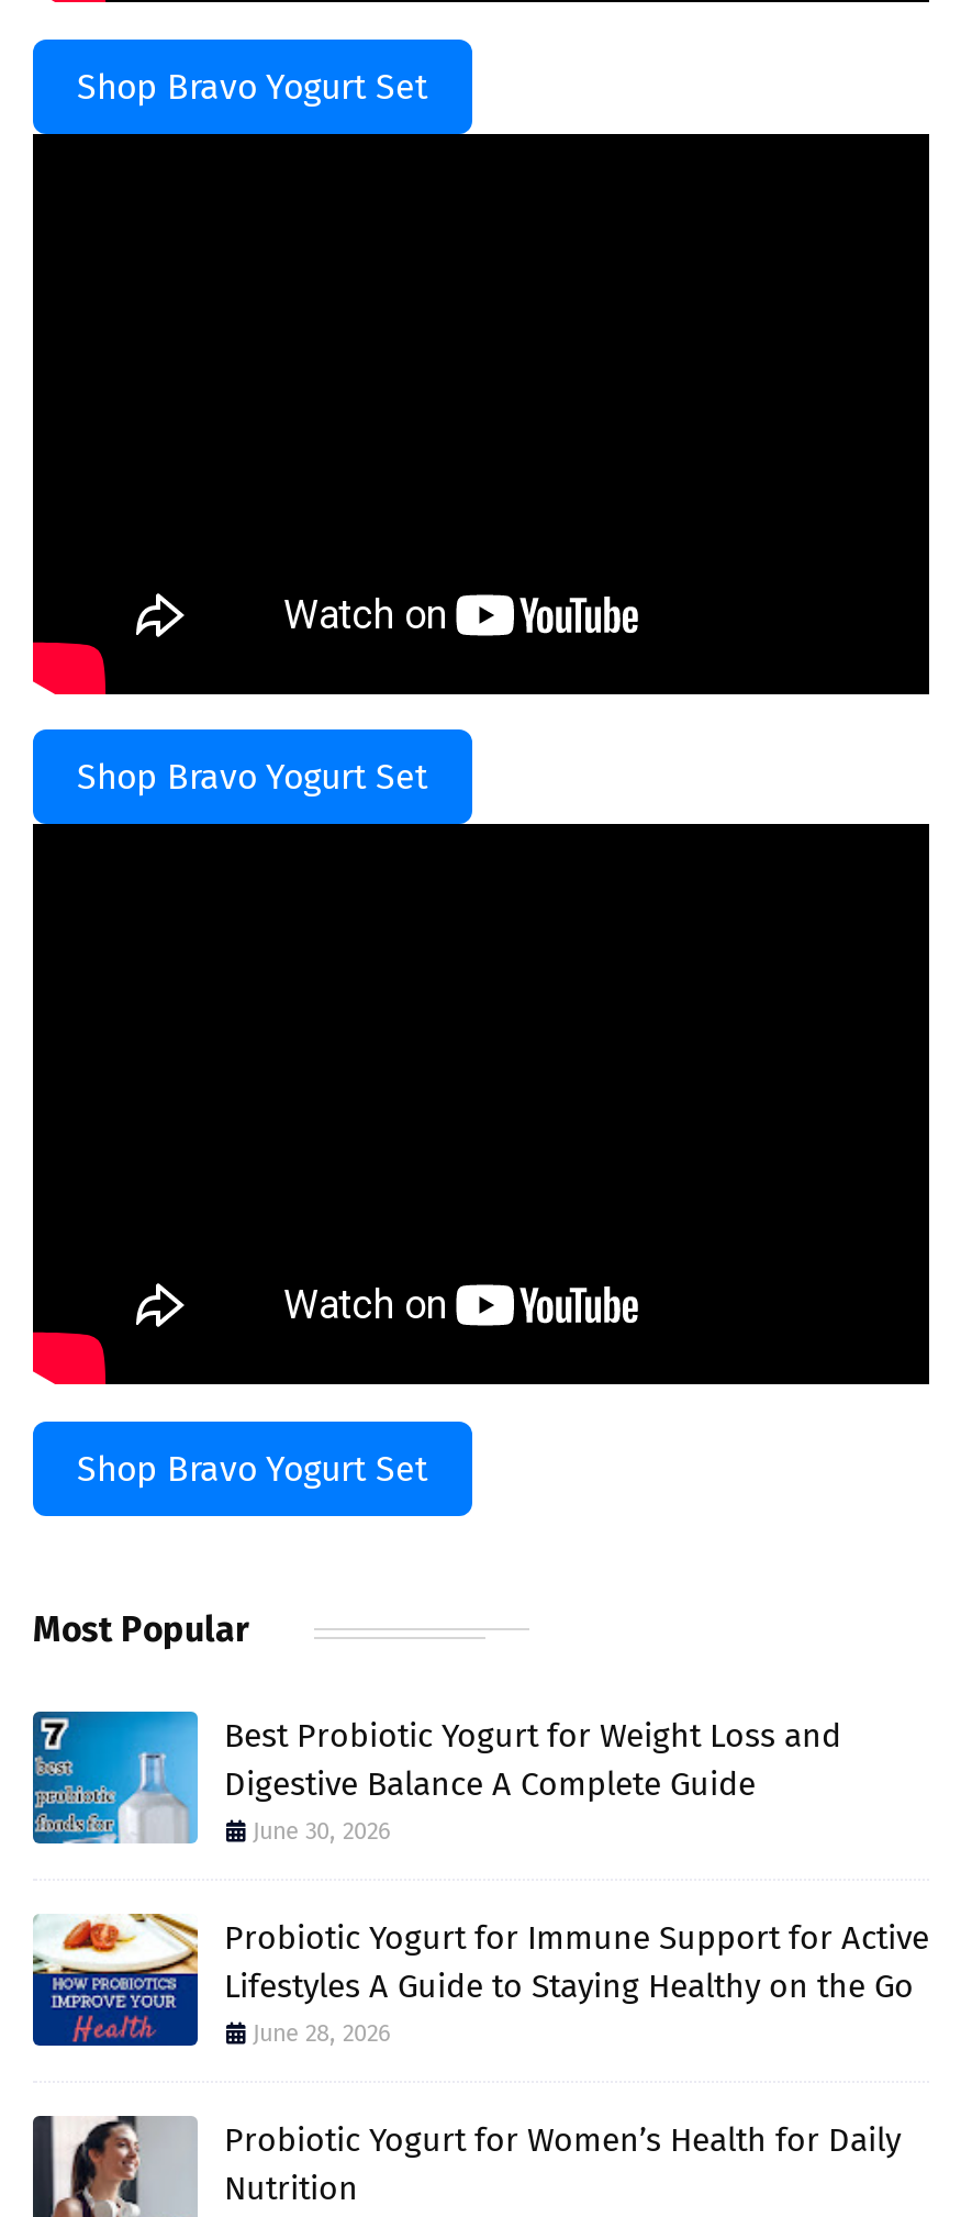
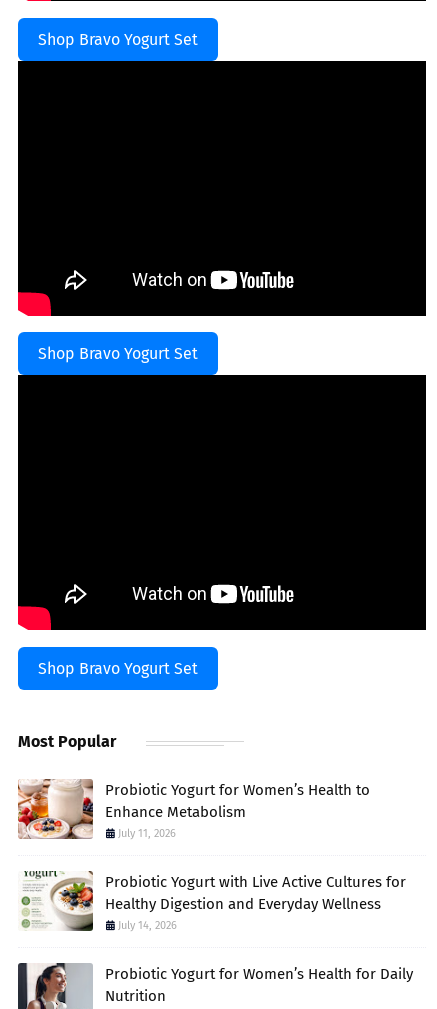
- [image]
- Best Probiotic Yogurt for Weight Loss and
- Digestive Balance A Complete Guide
- June 30, 2026
+ [image]
+ Probiotic Yogurt for Women’s Health to
+ Enhance Metabolism
+ July 11, 2026

- [image]
- Probiotic Yogurt for Immune Support for Active
- Lifestyles A Guide to Staying Healthy on the Go
- June 28, 2026
+ [image]
+ Probiotic Yogurt with Live Active Cultures for
+ Healthy Digestion and Everyday Wellness
+ July 14, 2026
